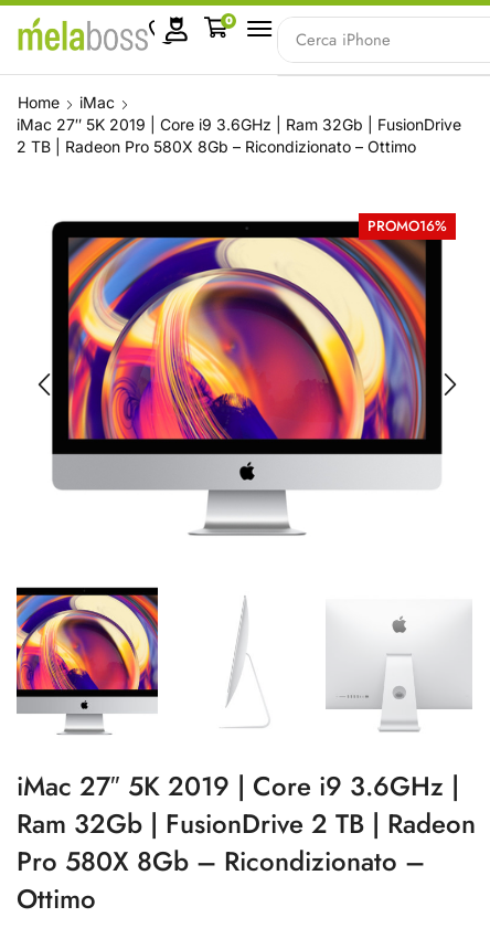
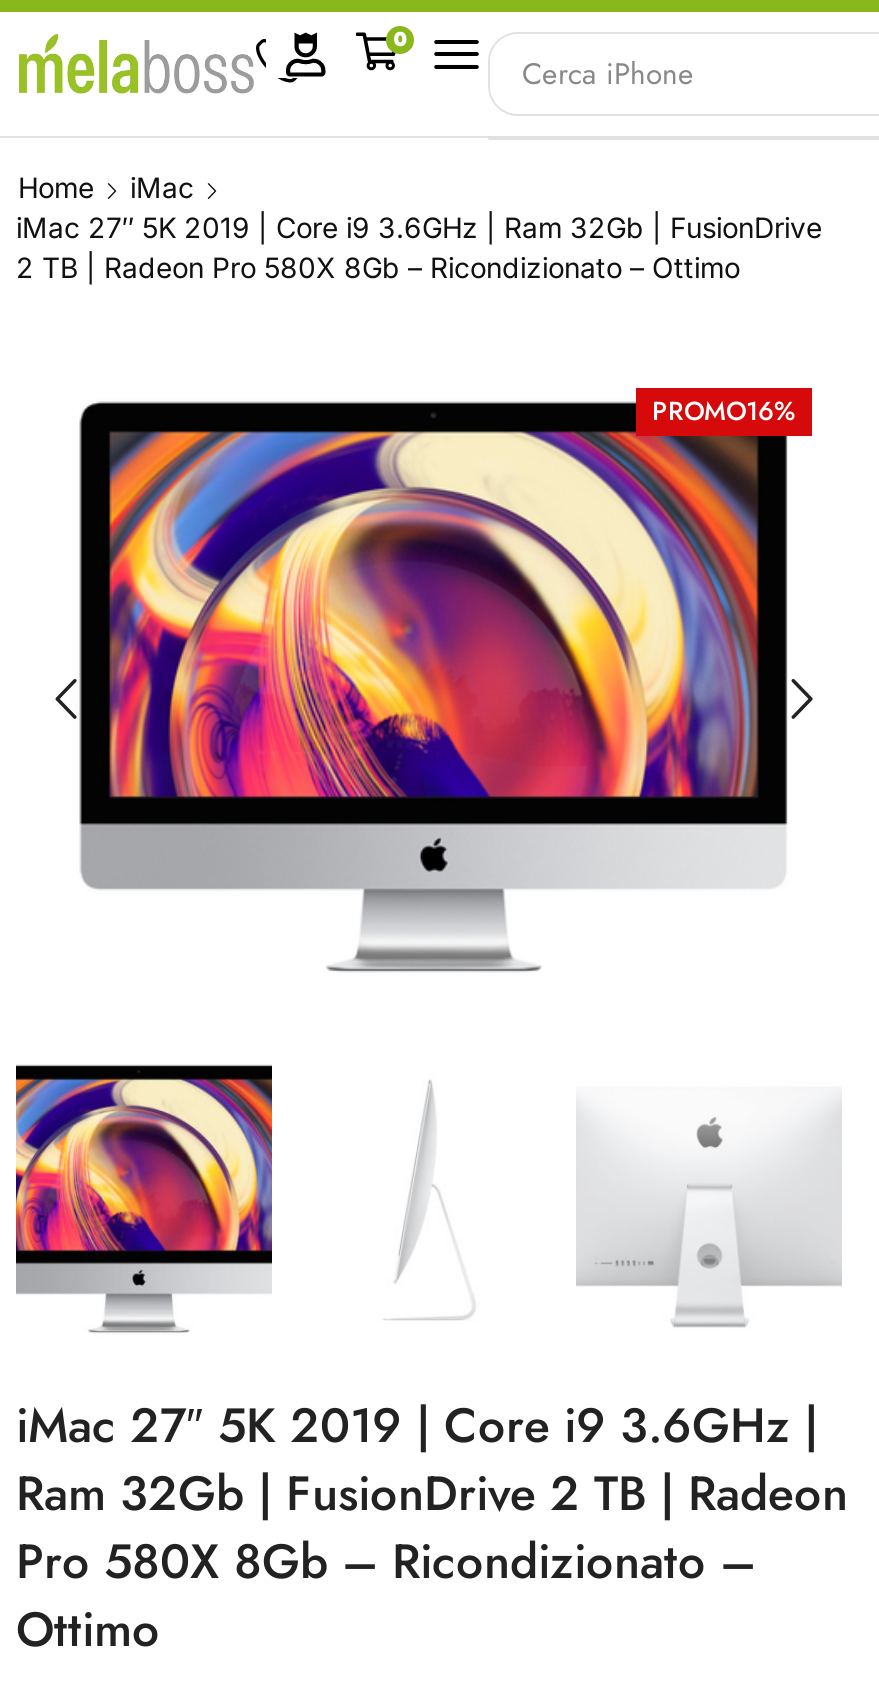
- Cerca iPhone
+ Cerca
